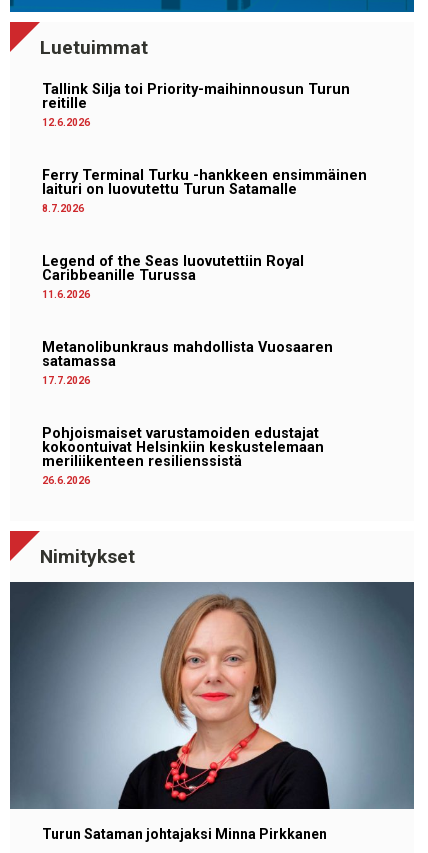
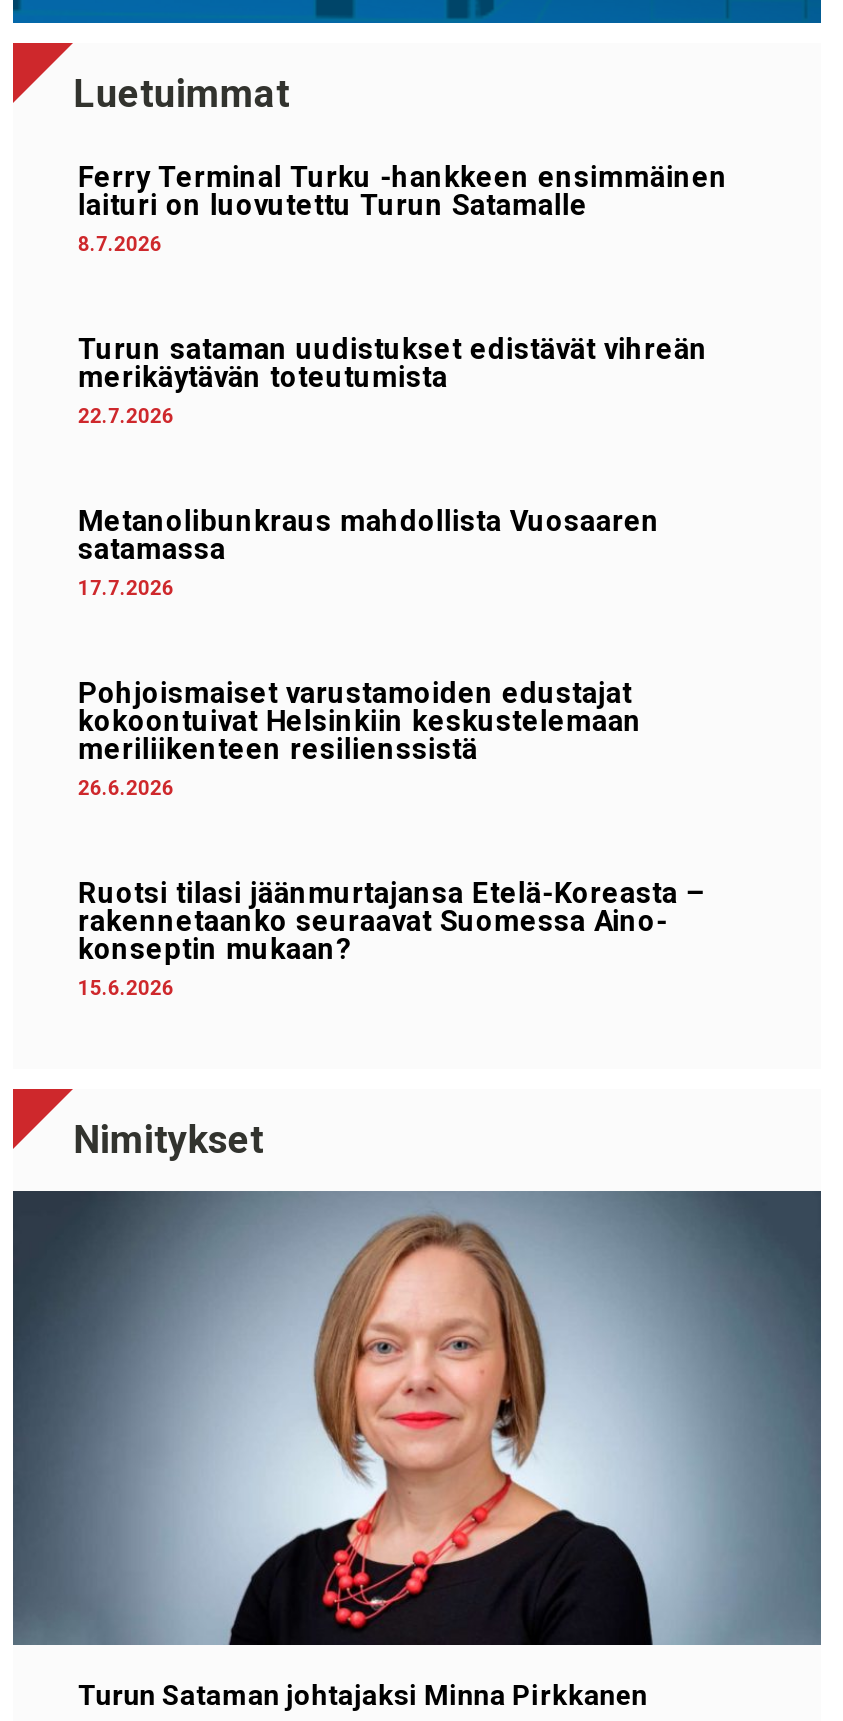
- Tallink Silja toi Priority-maihinnousun Turun
- reitille
- 12.6.2026

moved up: Ferry Terminal Turku -hankkeen ensimmäinen | laituri on luovutettu Turun Satamalle | 8.7.2026

- Legend of the Seas luovutettiin Royal
- Caribbeanille Turussa
- 11.6.2026
+ Turun sataman uudistukset edistävät vihreän
+ merikäytävän toteutumista
+ 22.7.2026

moved up: Metanolibunkraus mahdollista Vuosaaren | satamassa | 17.7.2026 | Pohjoismaiset varustamoiden edustajat | kokoontuivat Helsinkiin keskustelemaan | meriliikenteen resilienssistä | 26.6.2026

+ Ruotsi tilasi jäänmurtajansa Etelä-Koreasta –
+ rakennetaanko seuraavat Suomessa Aino-
+ konseptin mukaan?
+ 15.6.2026
